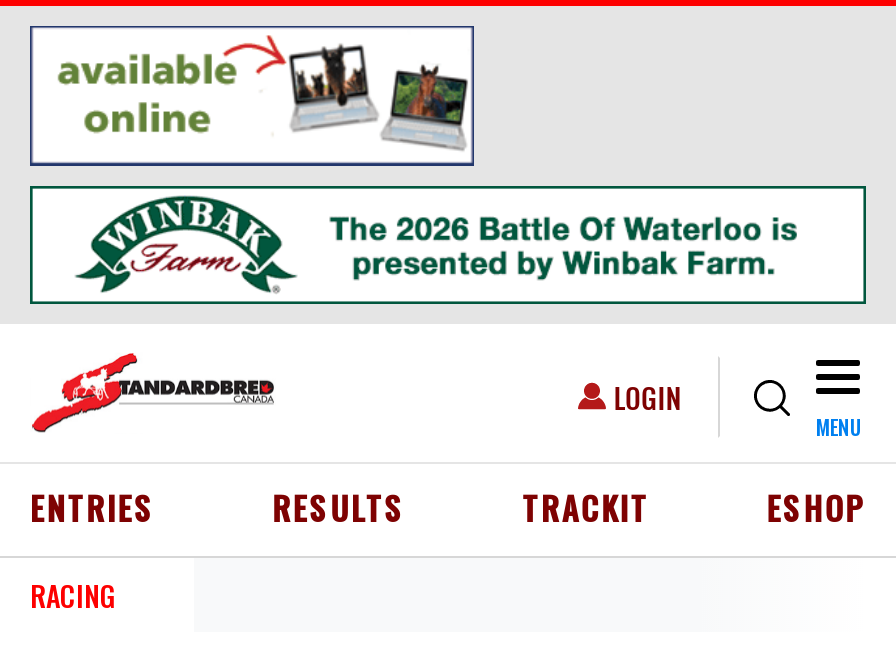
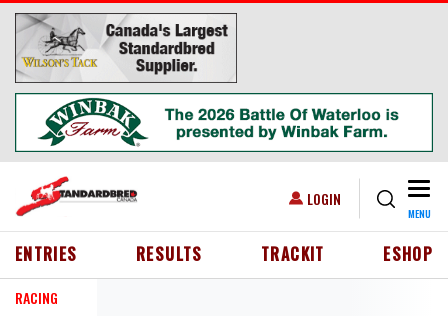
- [image]
+ [image]
